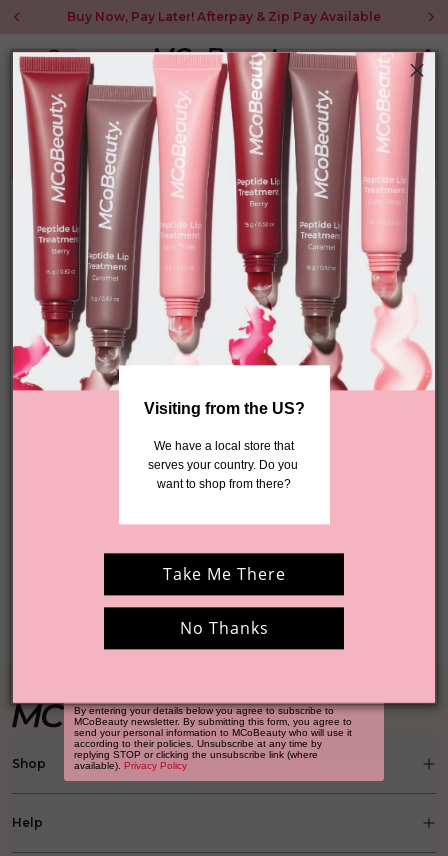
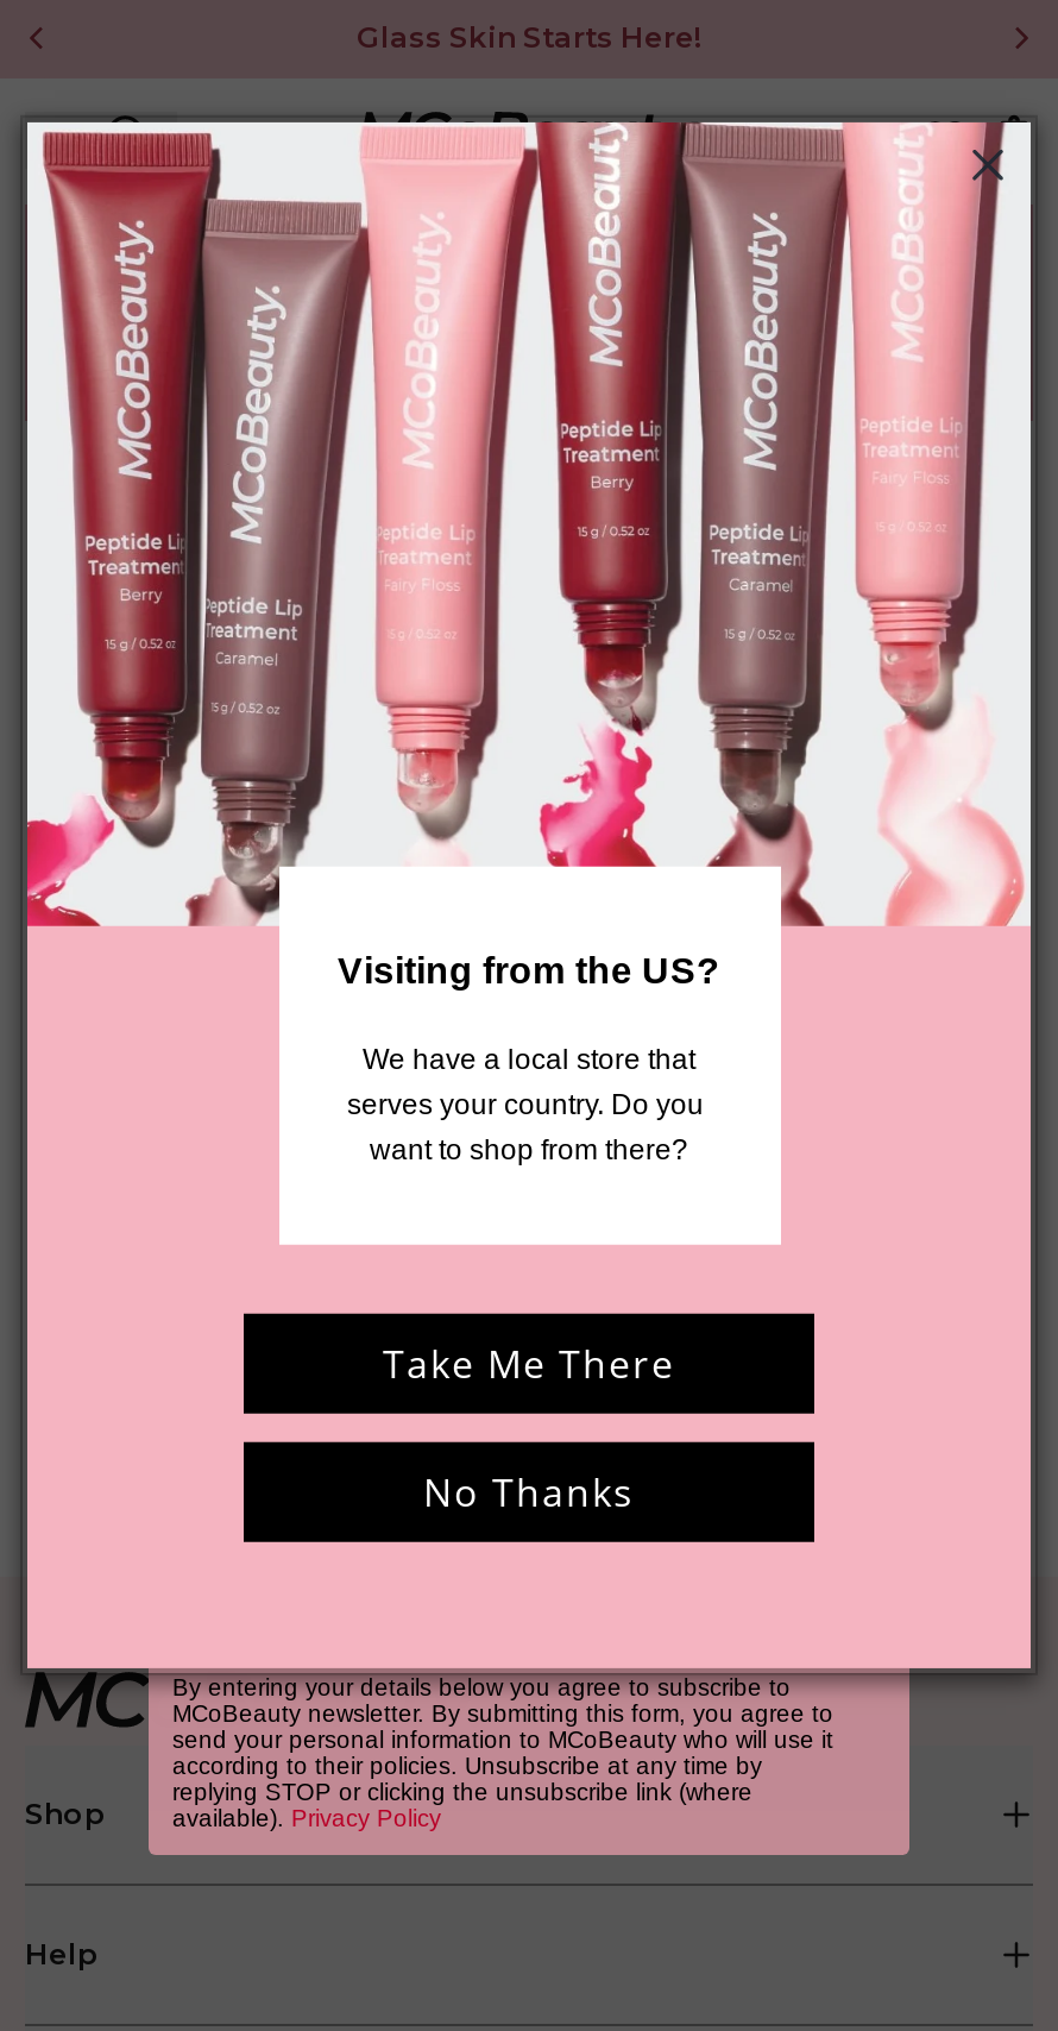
- Buy Now, Pay Later! Afterpay & Zip Pay Available
+ Glass Skin Starts Here!
